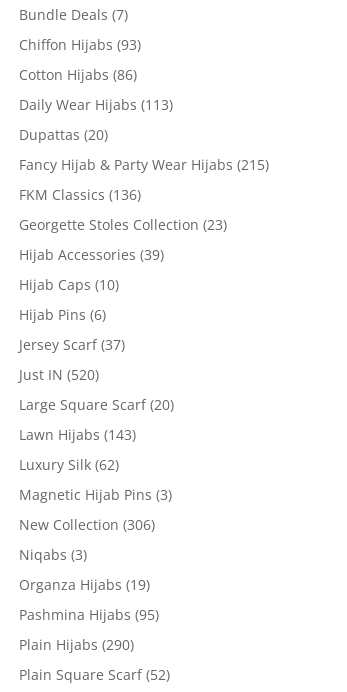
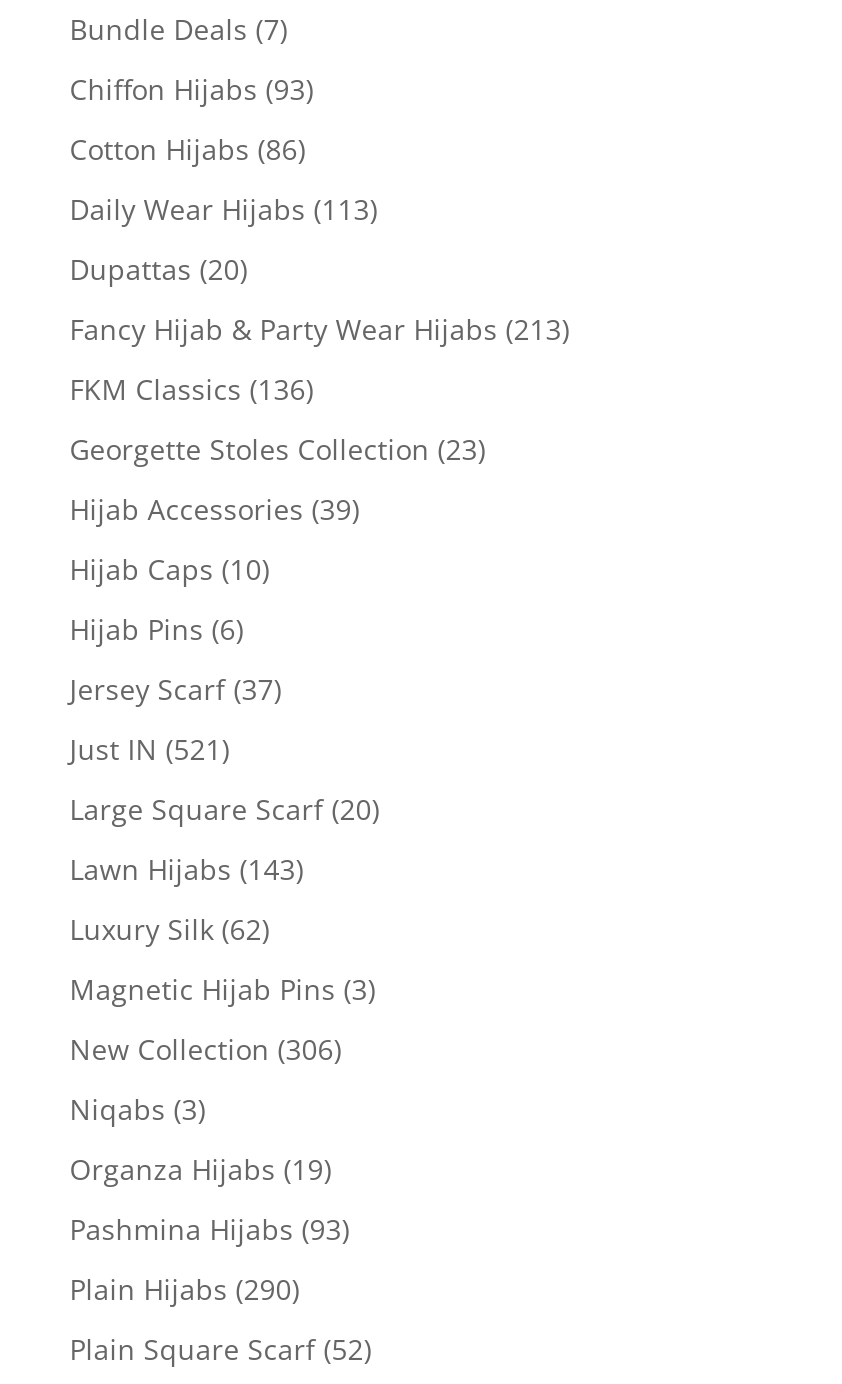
- Fancy Hijab & Party Wear Hijabs (215)
+ Fancy Hijab & Party Wear Hijabs (213)

- Just IN (520)
+ Just IN (521)

- Pashmina Hijabs (95)
+ Pashmina Hijabs (93)
